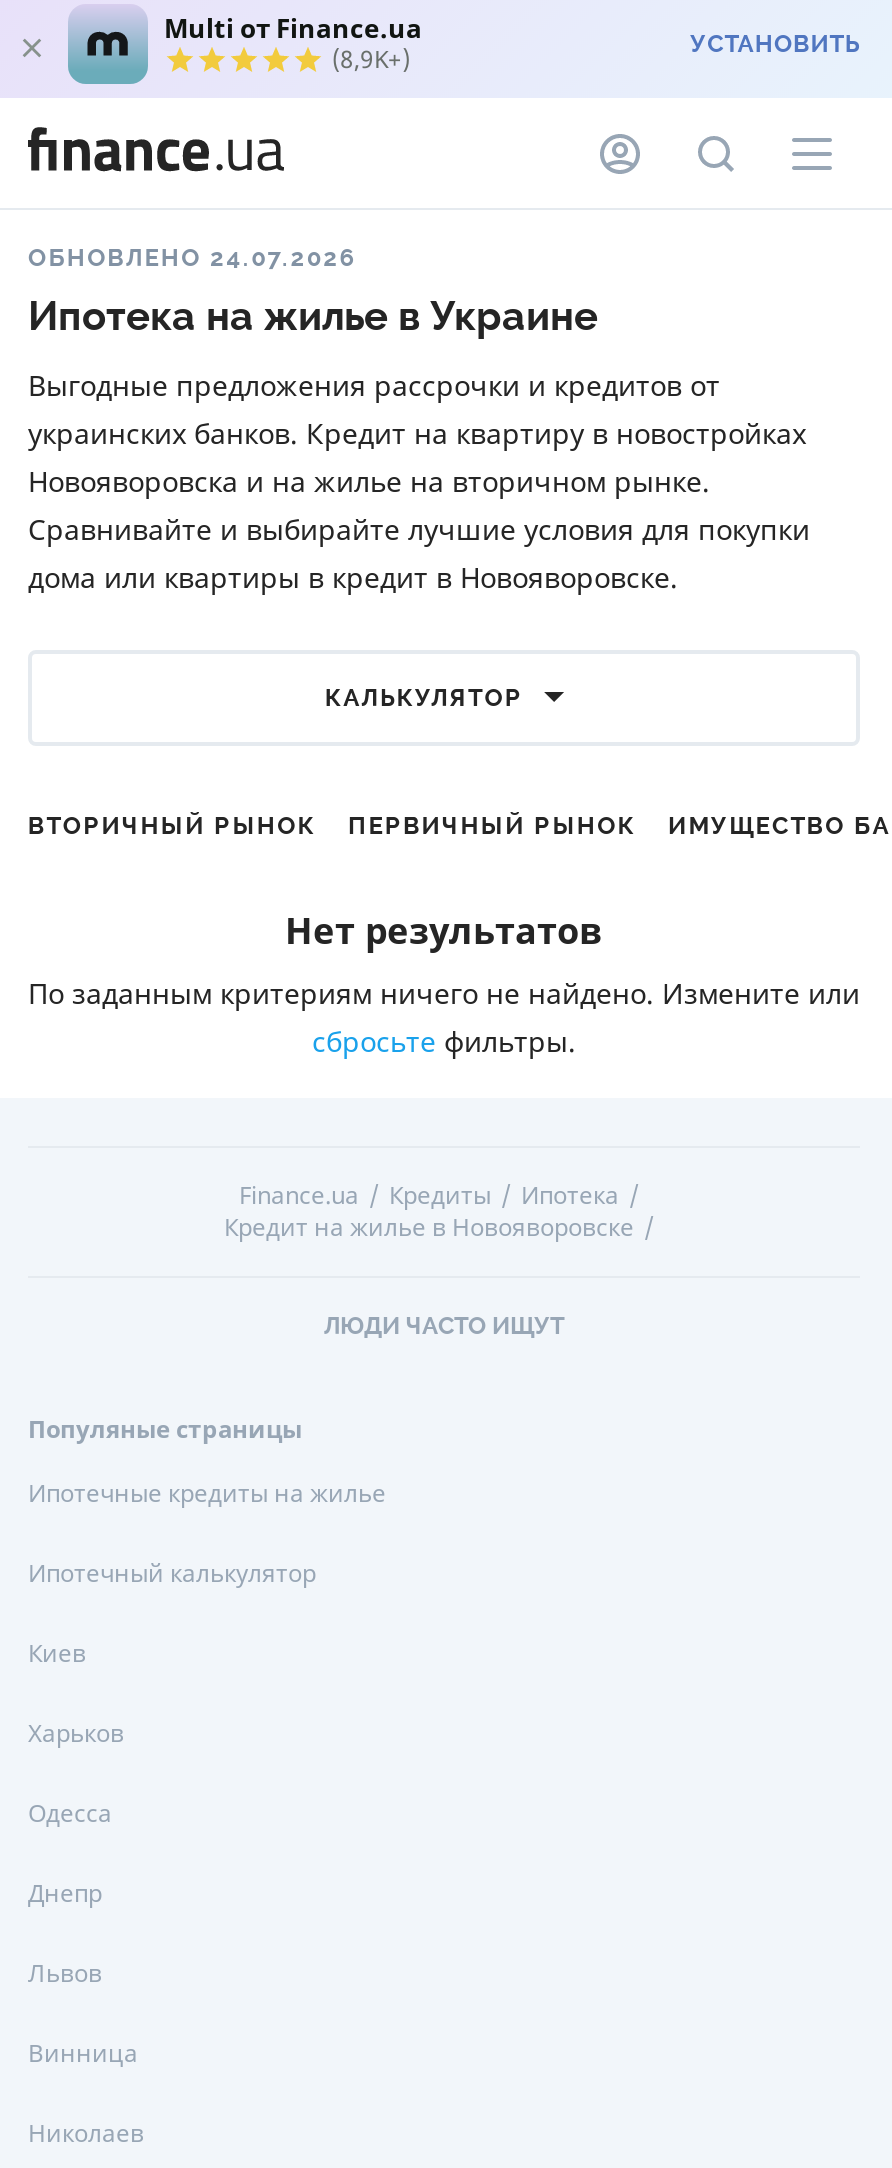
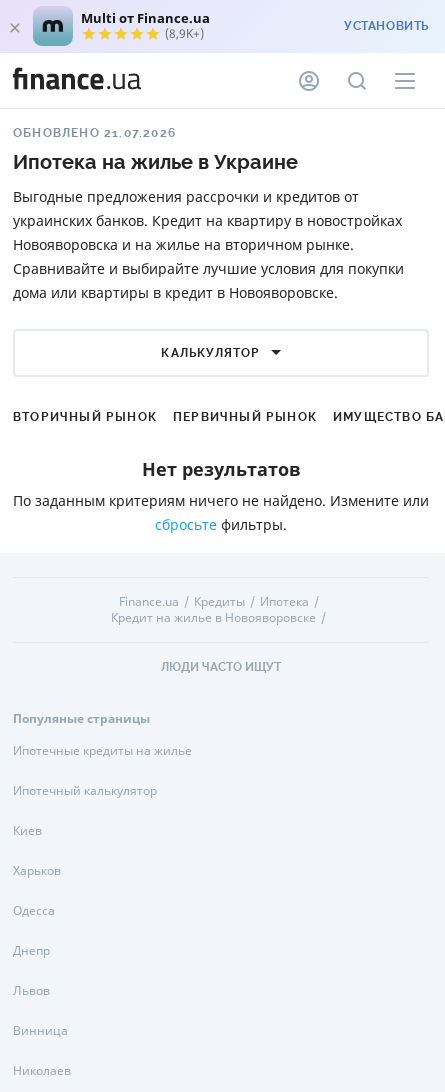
- ОБНОВЛЕНО 24.07.2026
+ ОБНОВЛЕНО 21.07.2026
